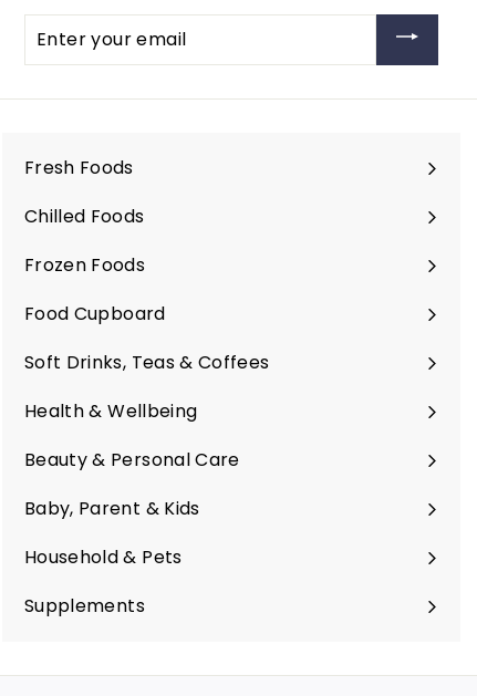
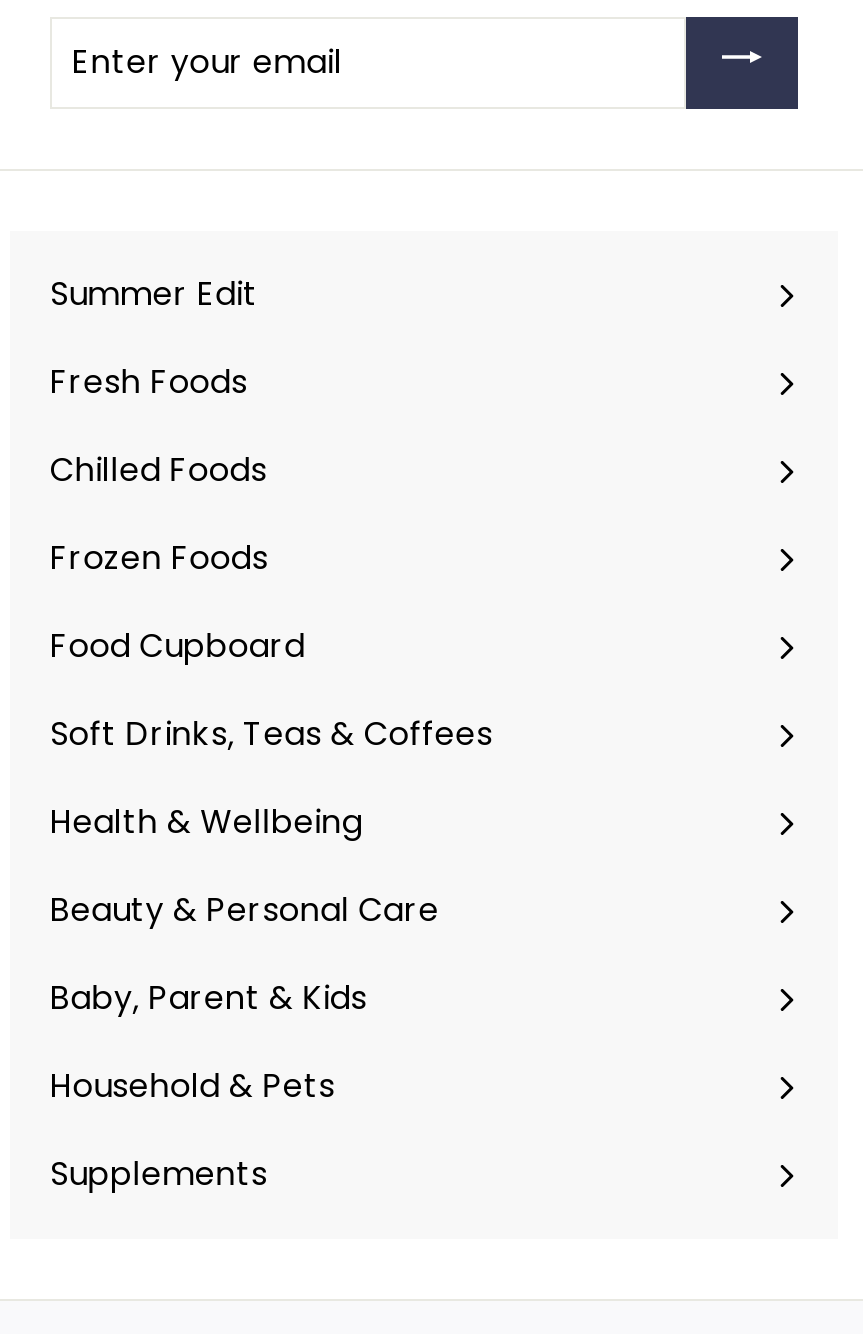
+ Summer Edit
